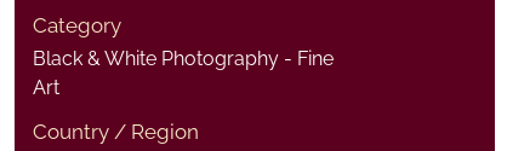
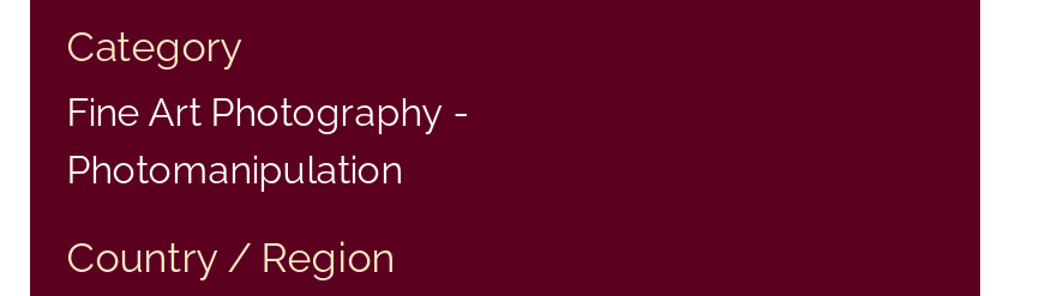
- Black & White Photography - Fine
- Art
+ Fine Art Photography -
+ Photomanipulation
